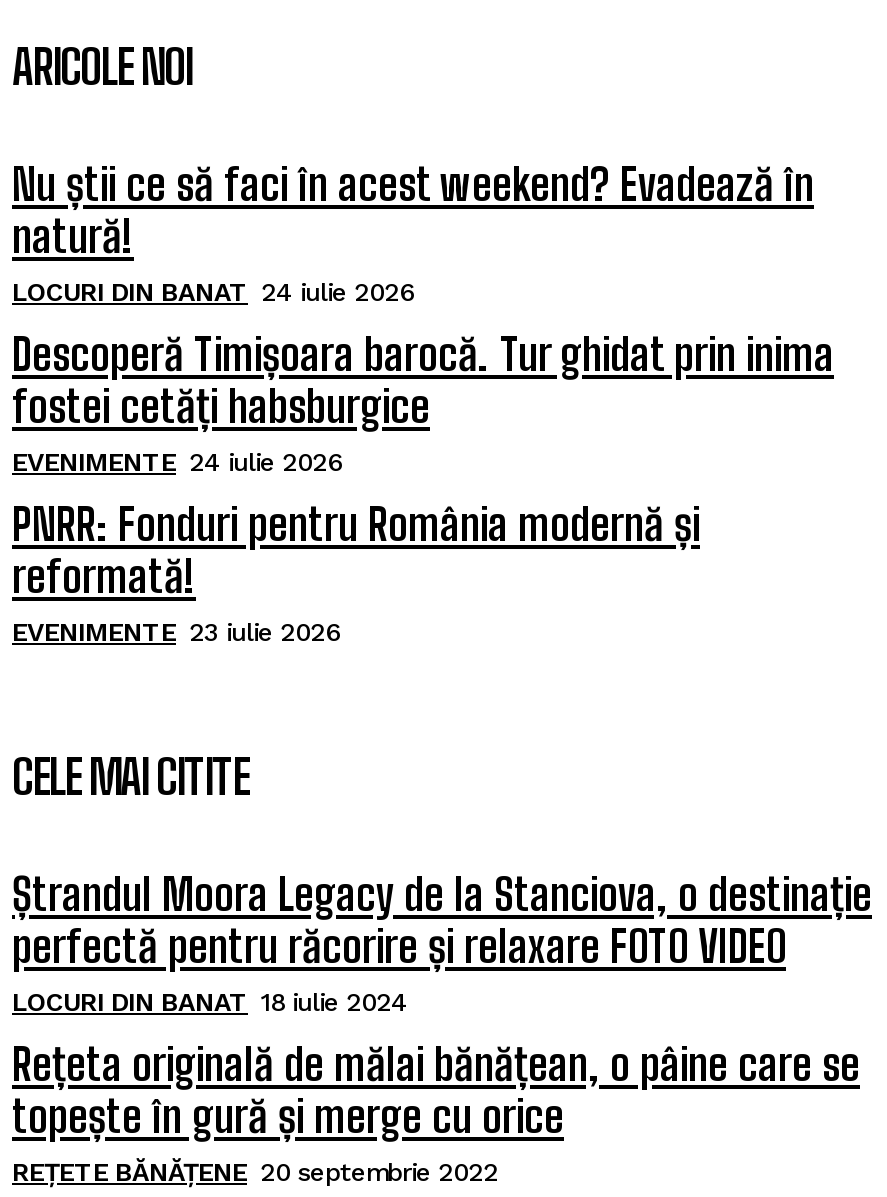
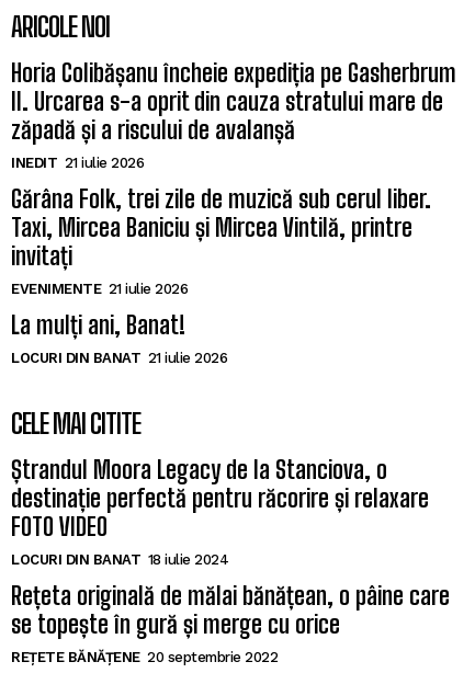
- Nu știi ce să faci în acest weekend? Evadează în
- natură!
- LOCURI DIN BANAT 24 iulie 2026
- Descoperă Timișoara barocă. Tur ghidat prin inima
- fostei cetăți habsburgice
- EVENIMENTE 24 iulie 2026
- PNRR: Fonduri pentru România modernă și
- reformată!
- EVENIMENTE 23 iulie 2026
+ Horia Colibășanu încheie expediția pe Gasherbrum
+ II. Urcarea s-a oprit din cauza stratului mare de
+ zăpadă și a riscului de avalanșă
+ INEDIT 21 iulie 2026
+ Gărâna Folk, trei zile de muzică sub cerul liber.
+ Taxi, Mircea Baniciu și Mircea Vintilă, printre
+ invitați
+ EVENIMENTE 21 iulie 2026
+ La mulți ani, Banat!
+ LOCURI DIN BANAT 21 iulie 2026
